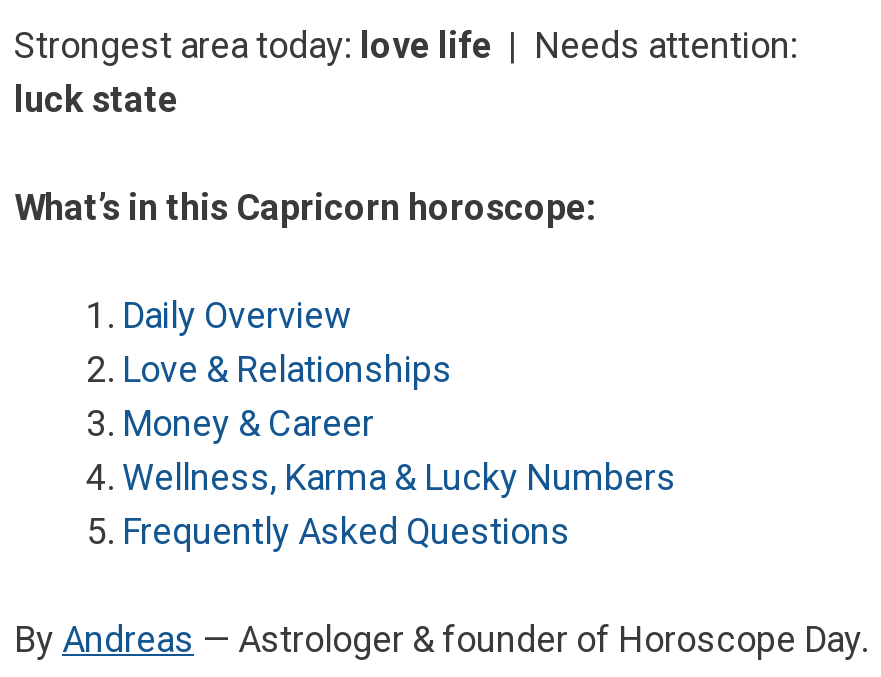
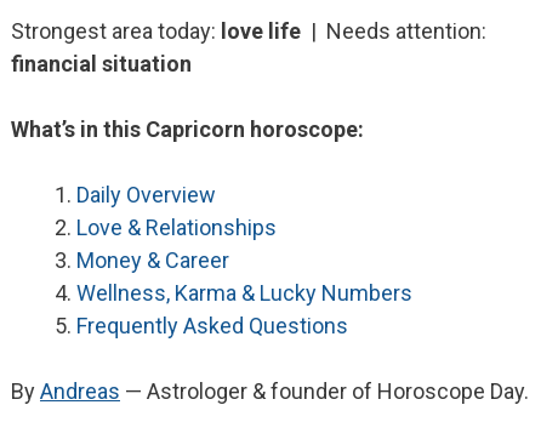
- luck state
+ financial situation
